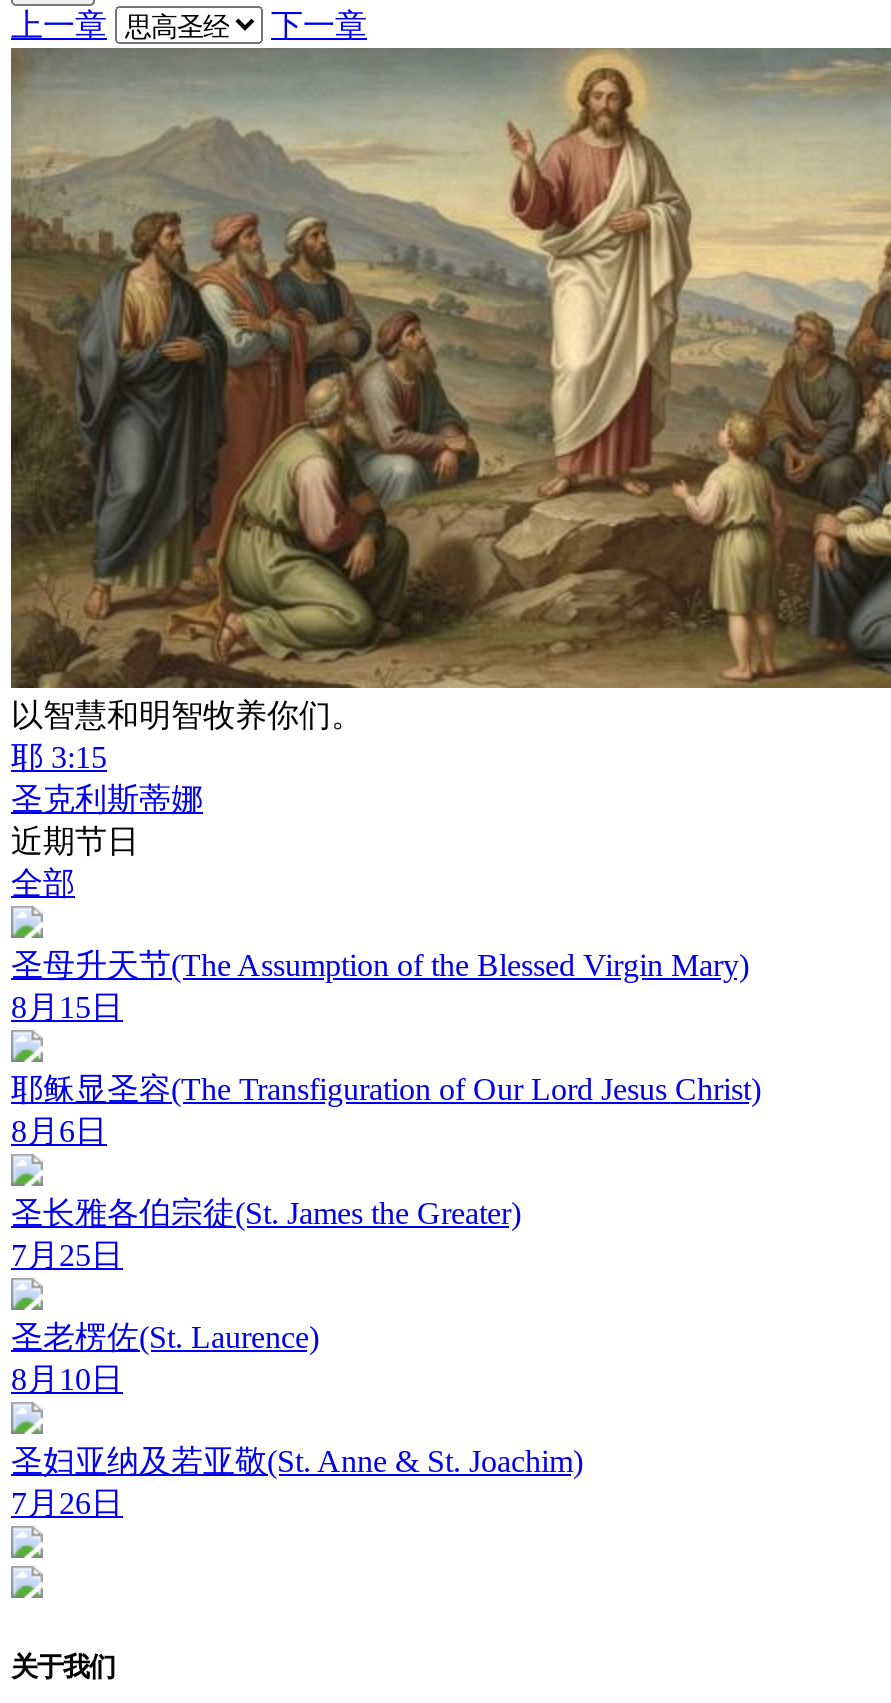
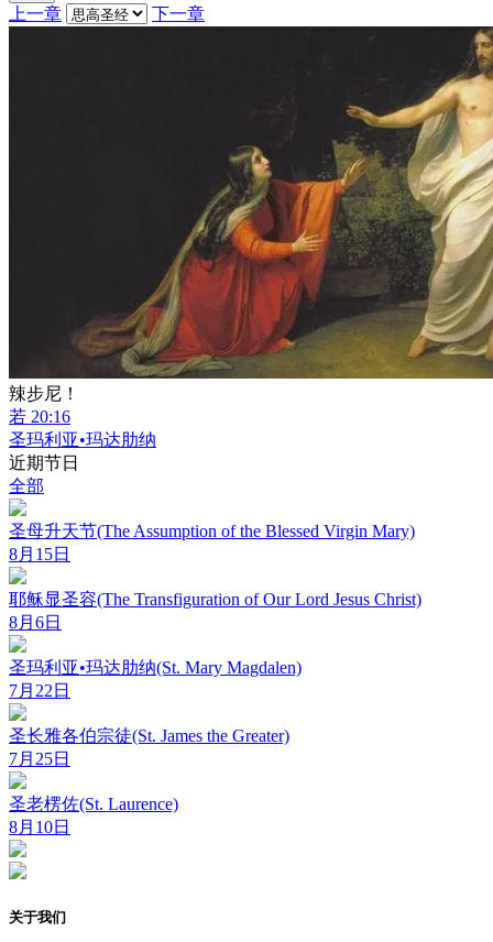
- [image]
- 以智慧和明智牧养你们。
- 耶 3:15
- 圣克利斯蒂娜
+ [image]
+ 辣步尼！
+ 若 20:16
+ 圣玛利亚•玛达肋纳

+ 圣玛利亚•玛达肋纳(St. Mary Magdalen)
+ 7月22日

moved down: 圣长雅各伯宗徒(St. James the Greater) | 7月25日 | 圣老楞佐(St. Laurence) | 8月10日

- 圣妇亚纳及若亚敬(St. Anne & St. Joachim)
- 7月26日
